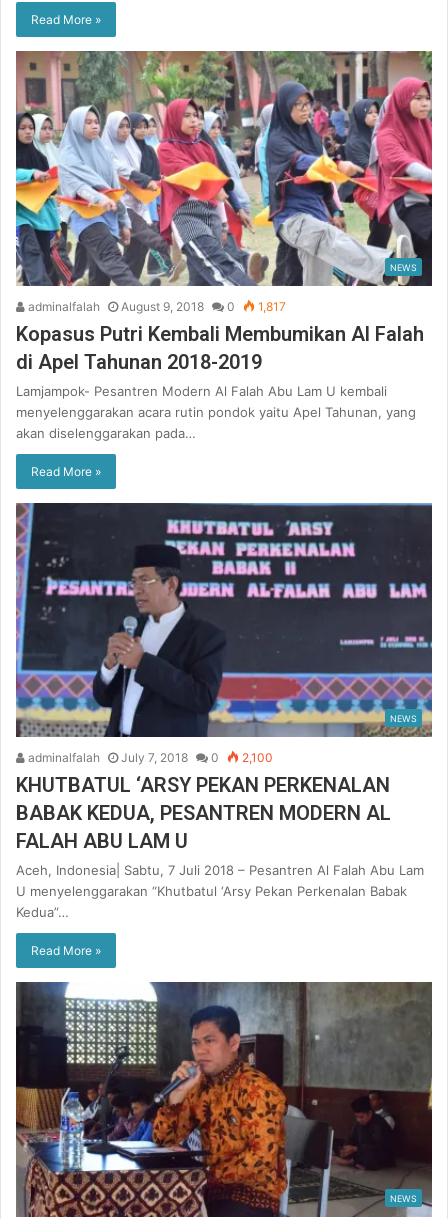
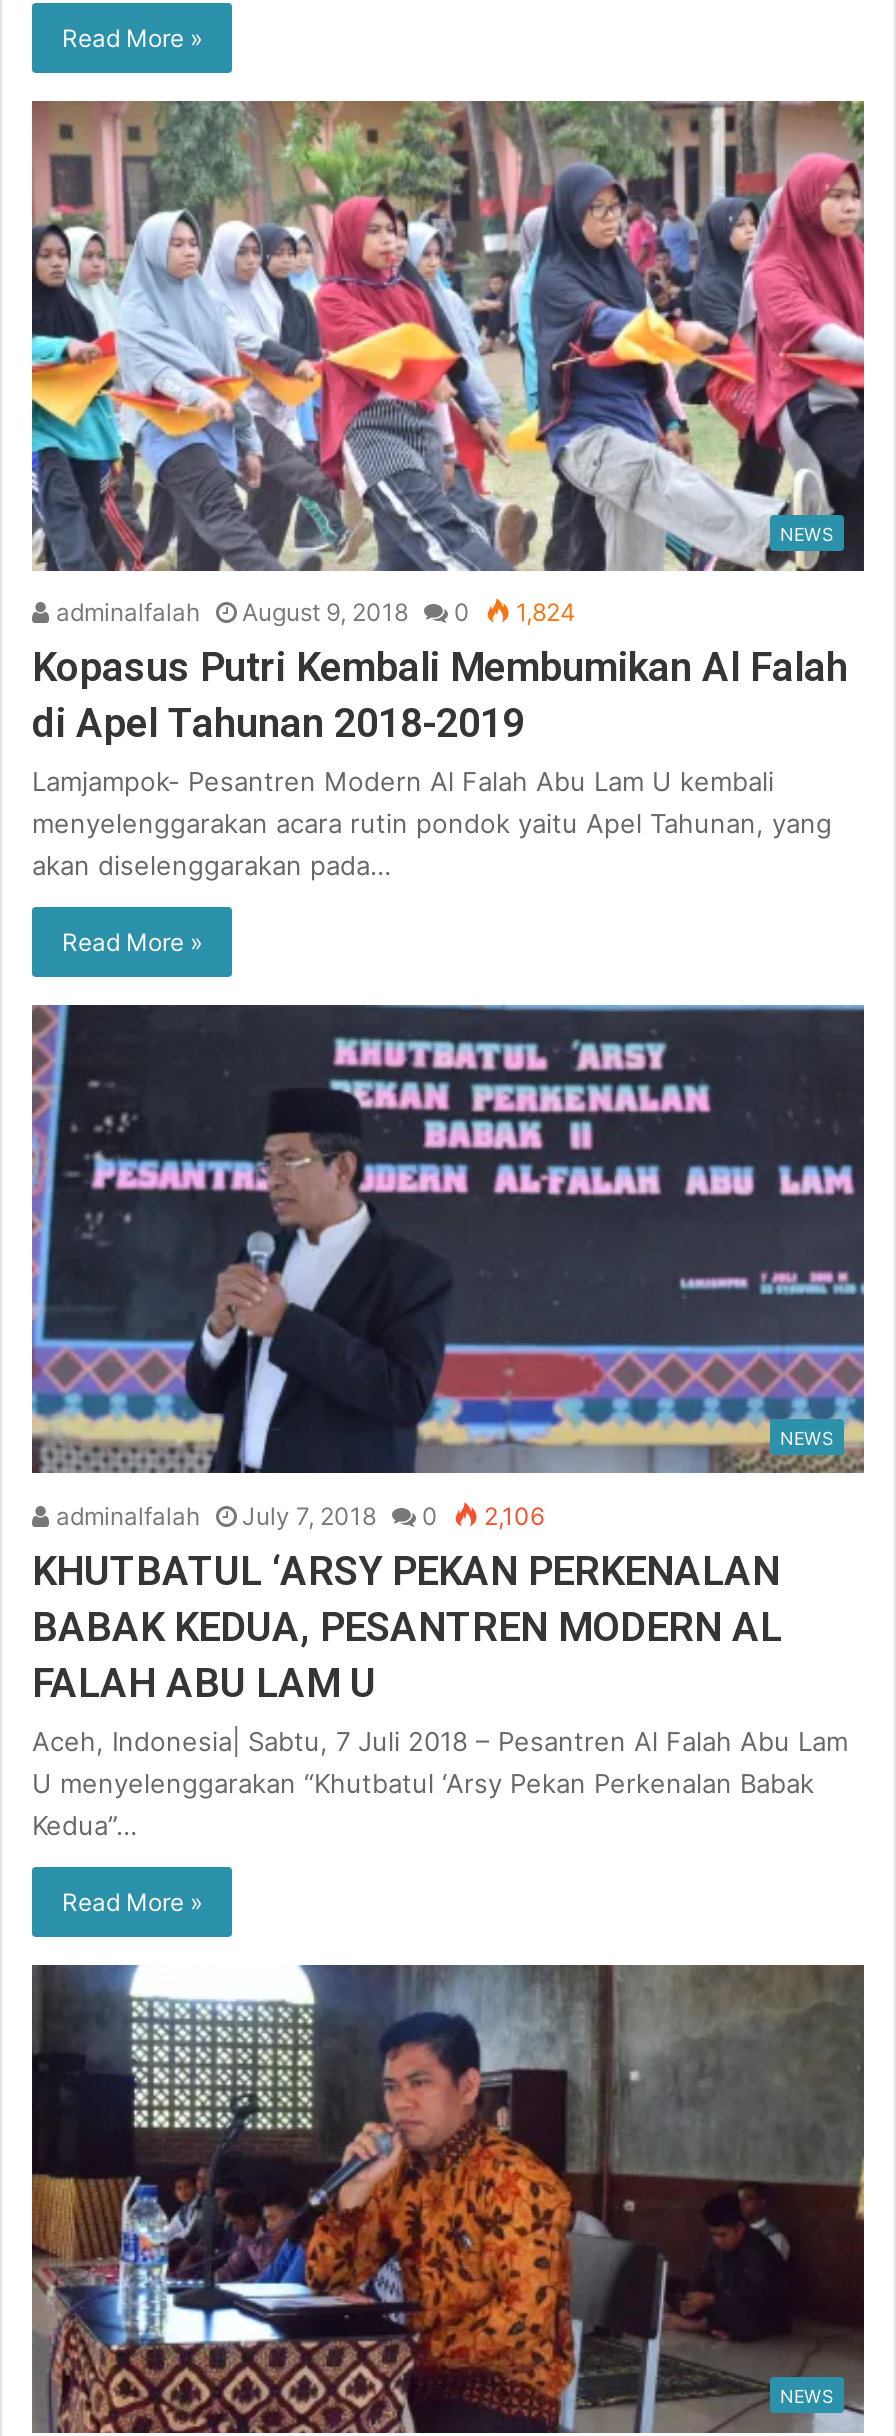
- adminalfalah August 9, 2018 0 1,817
+ adminalfalah August 9, 2018 0 1,824

- adminalfalah July 7, 2018 0 2,100
+ adminalfalah July 7, 2018 0 2,106
